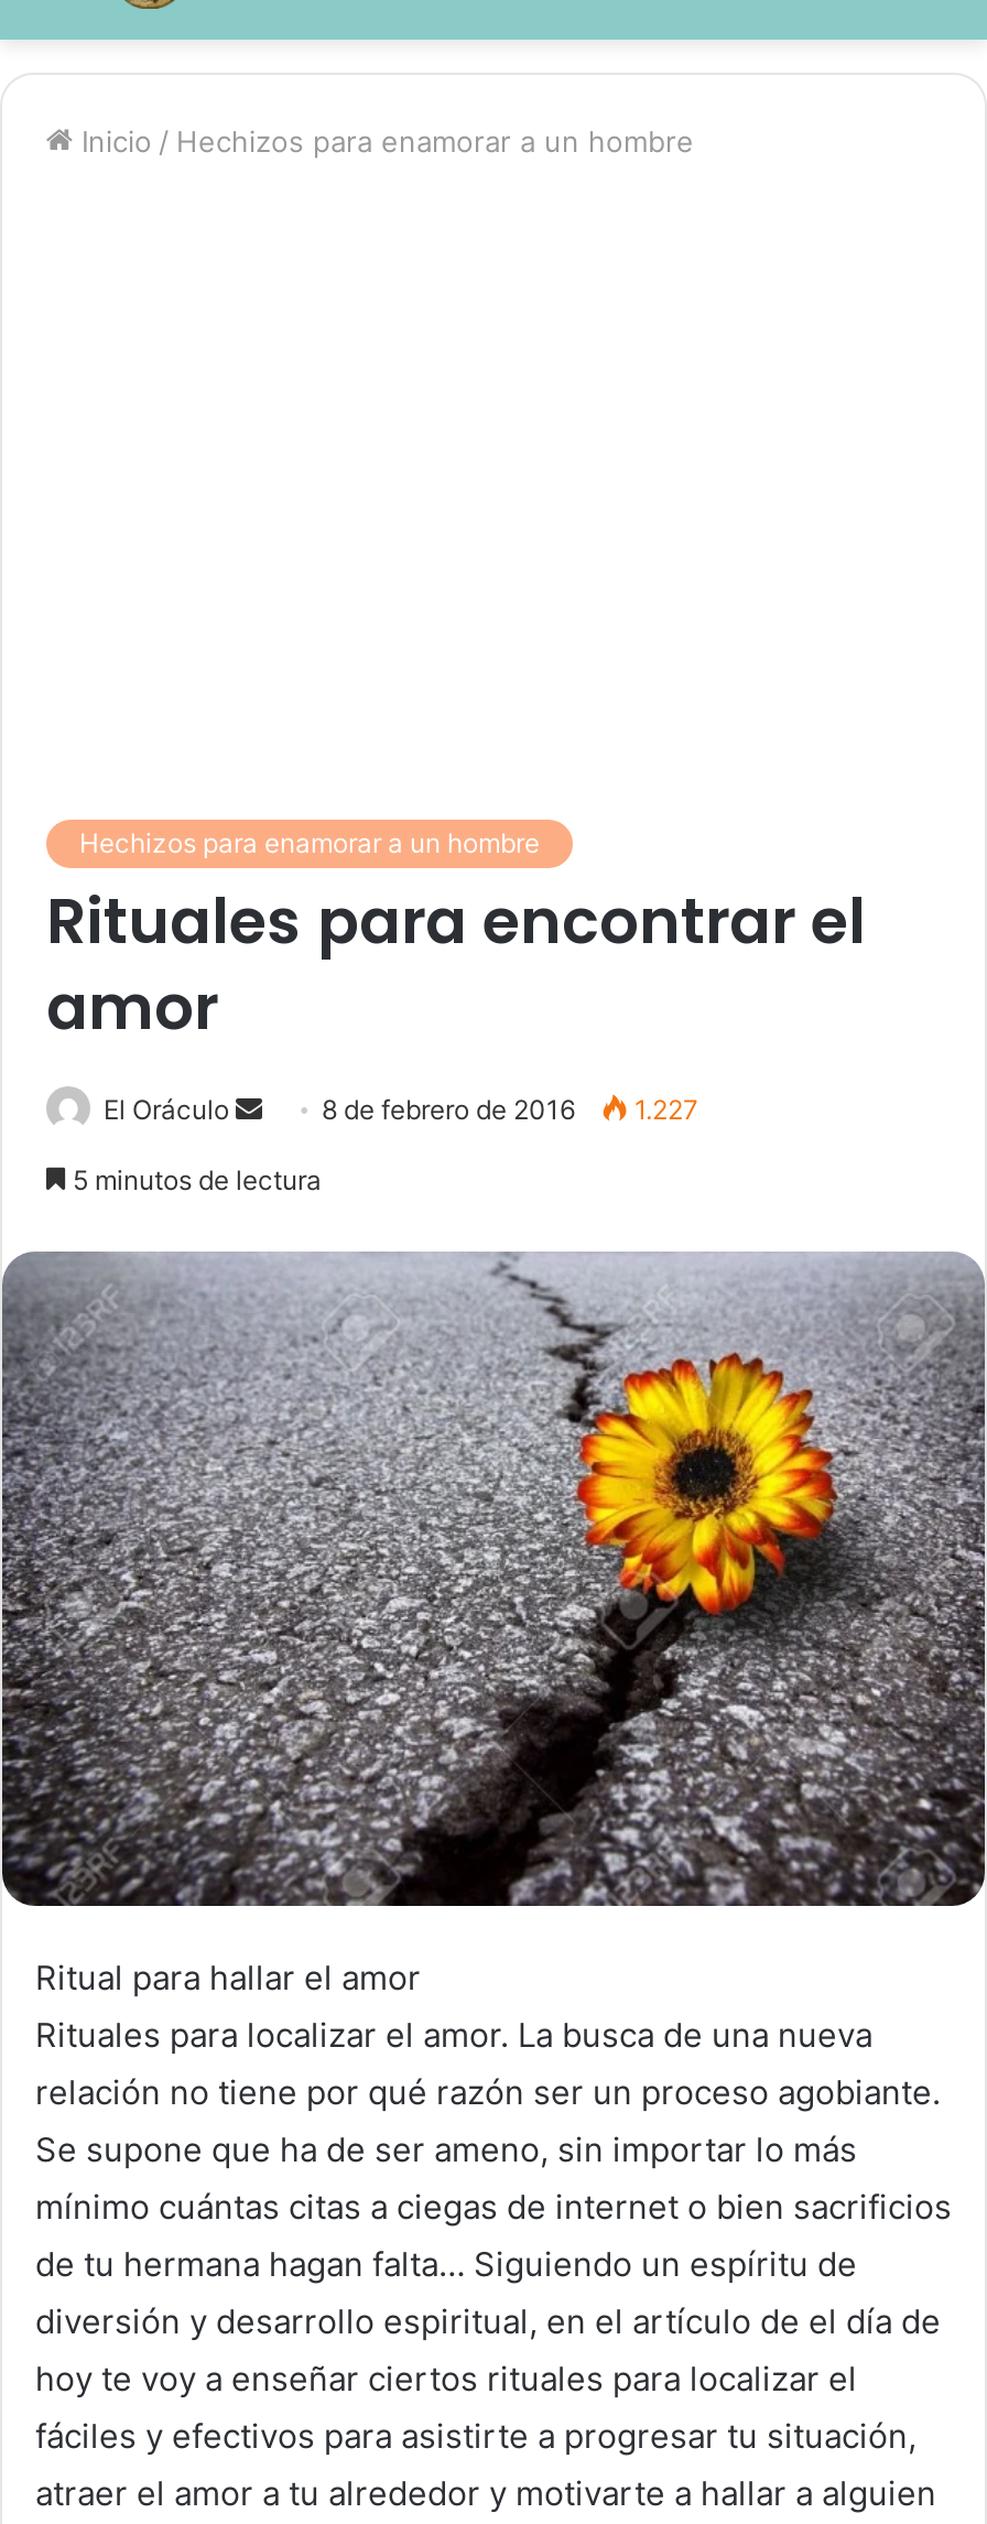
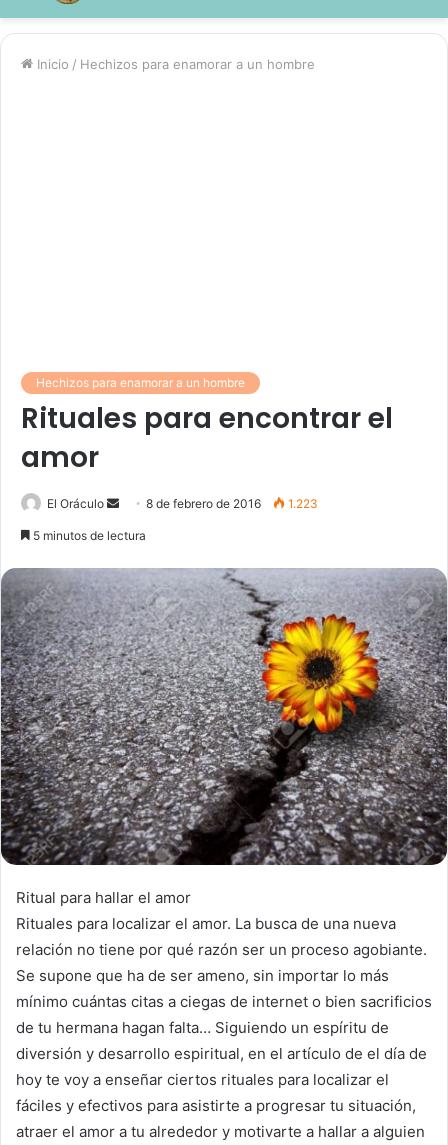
- 1.227
+ 1.223
